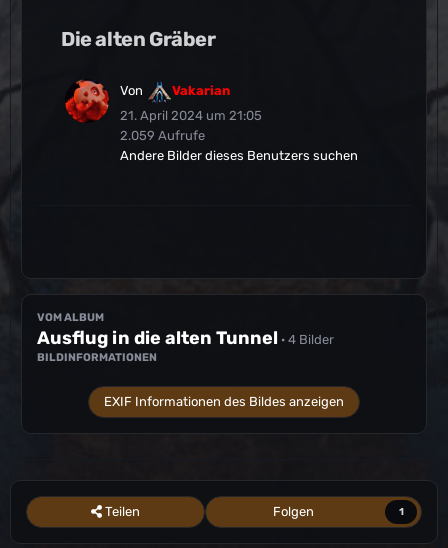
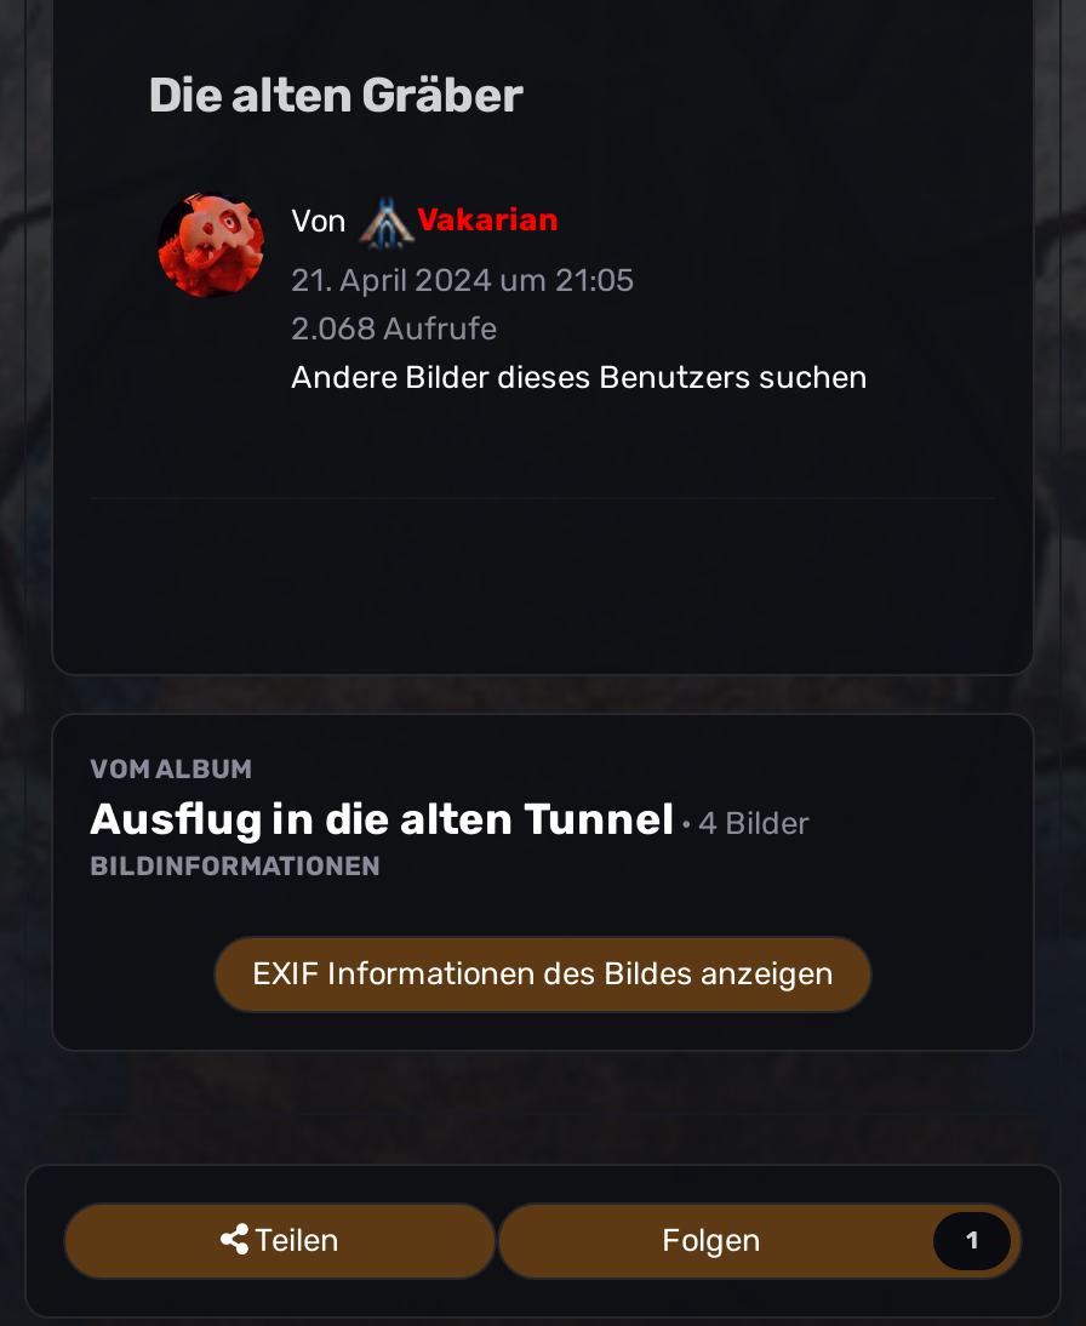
- 2.059 Aufrufe
+ 2.068 Aufrufe
